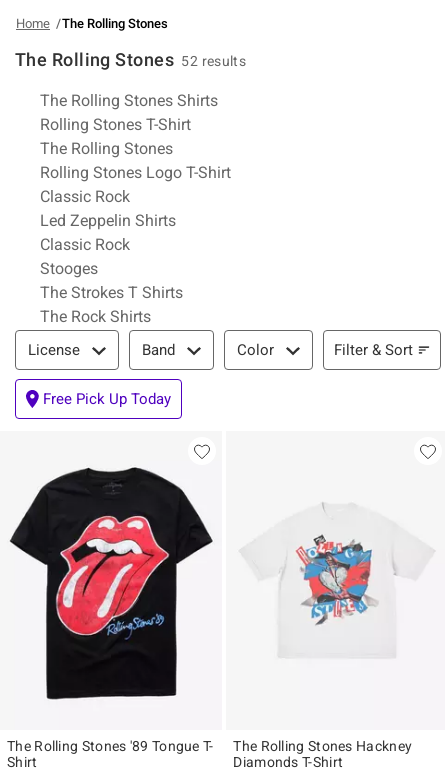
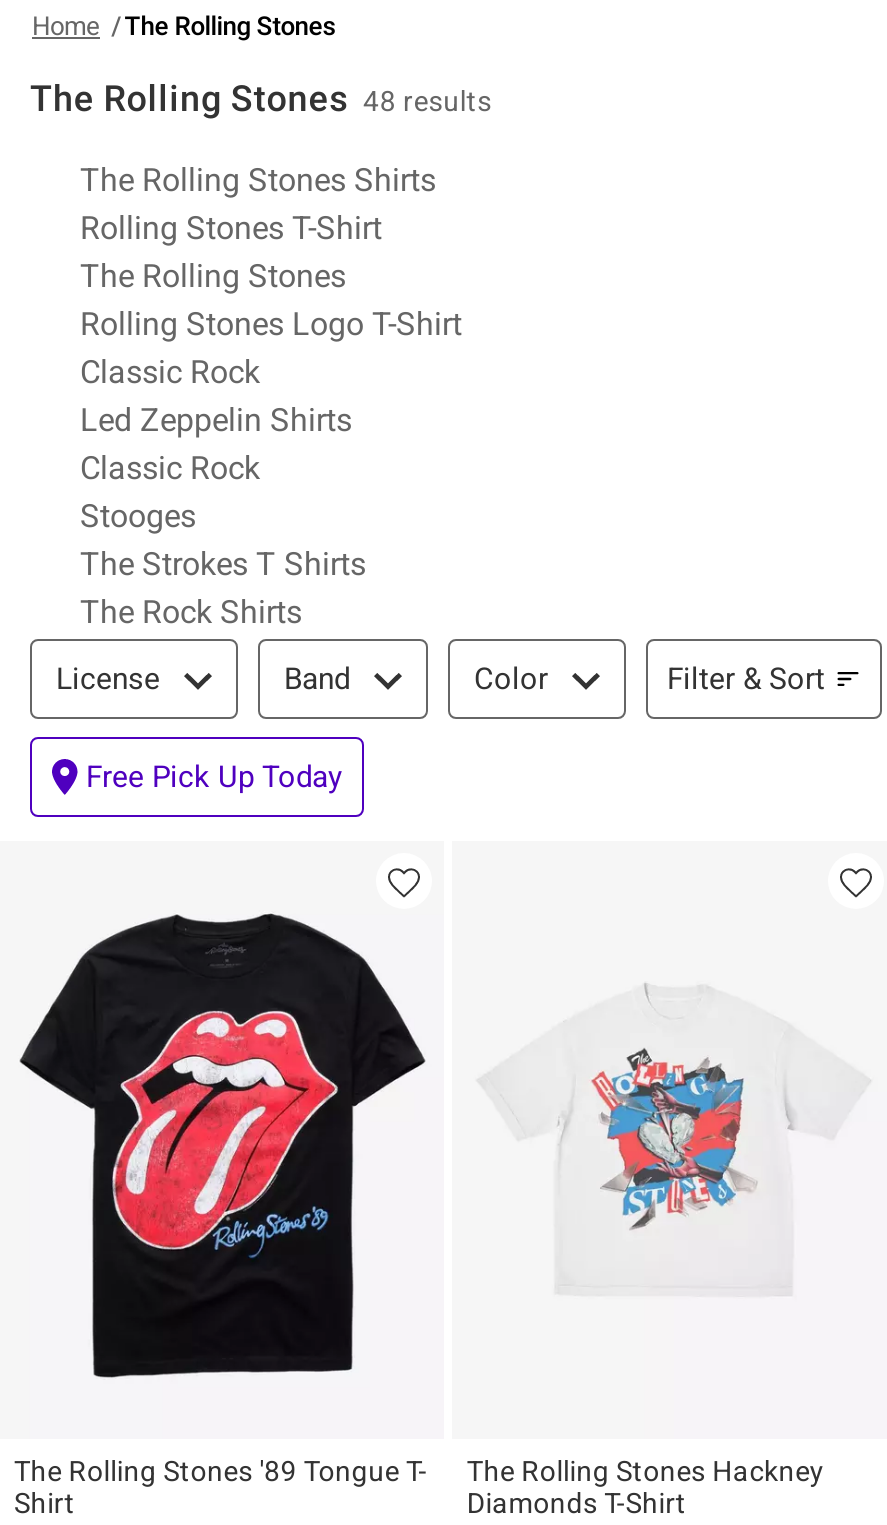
- The Rolling Stones 52 results
+ The Rolling Stones 48 results
